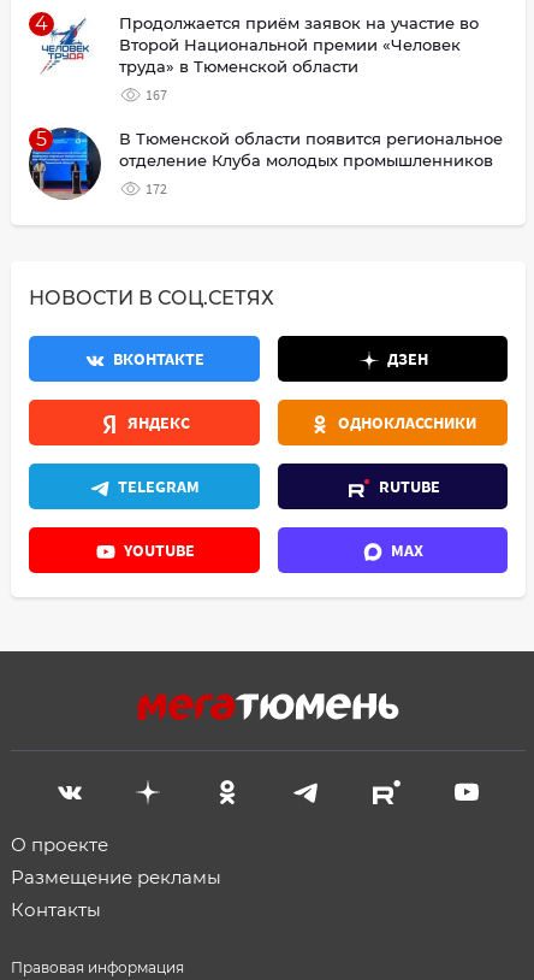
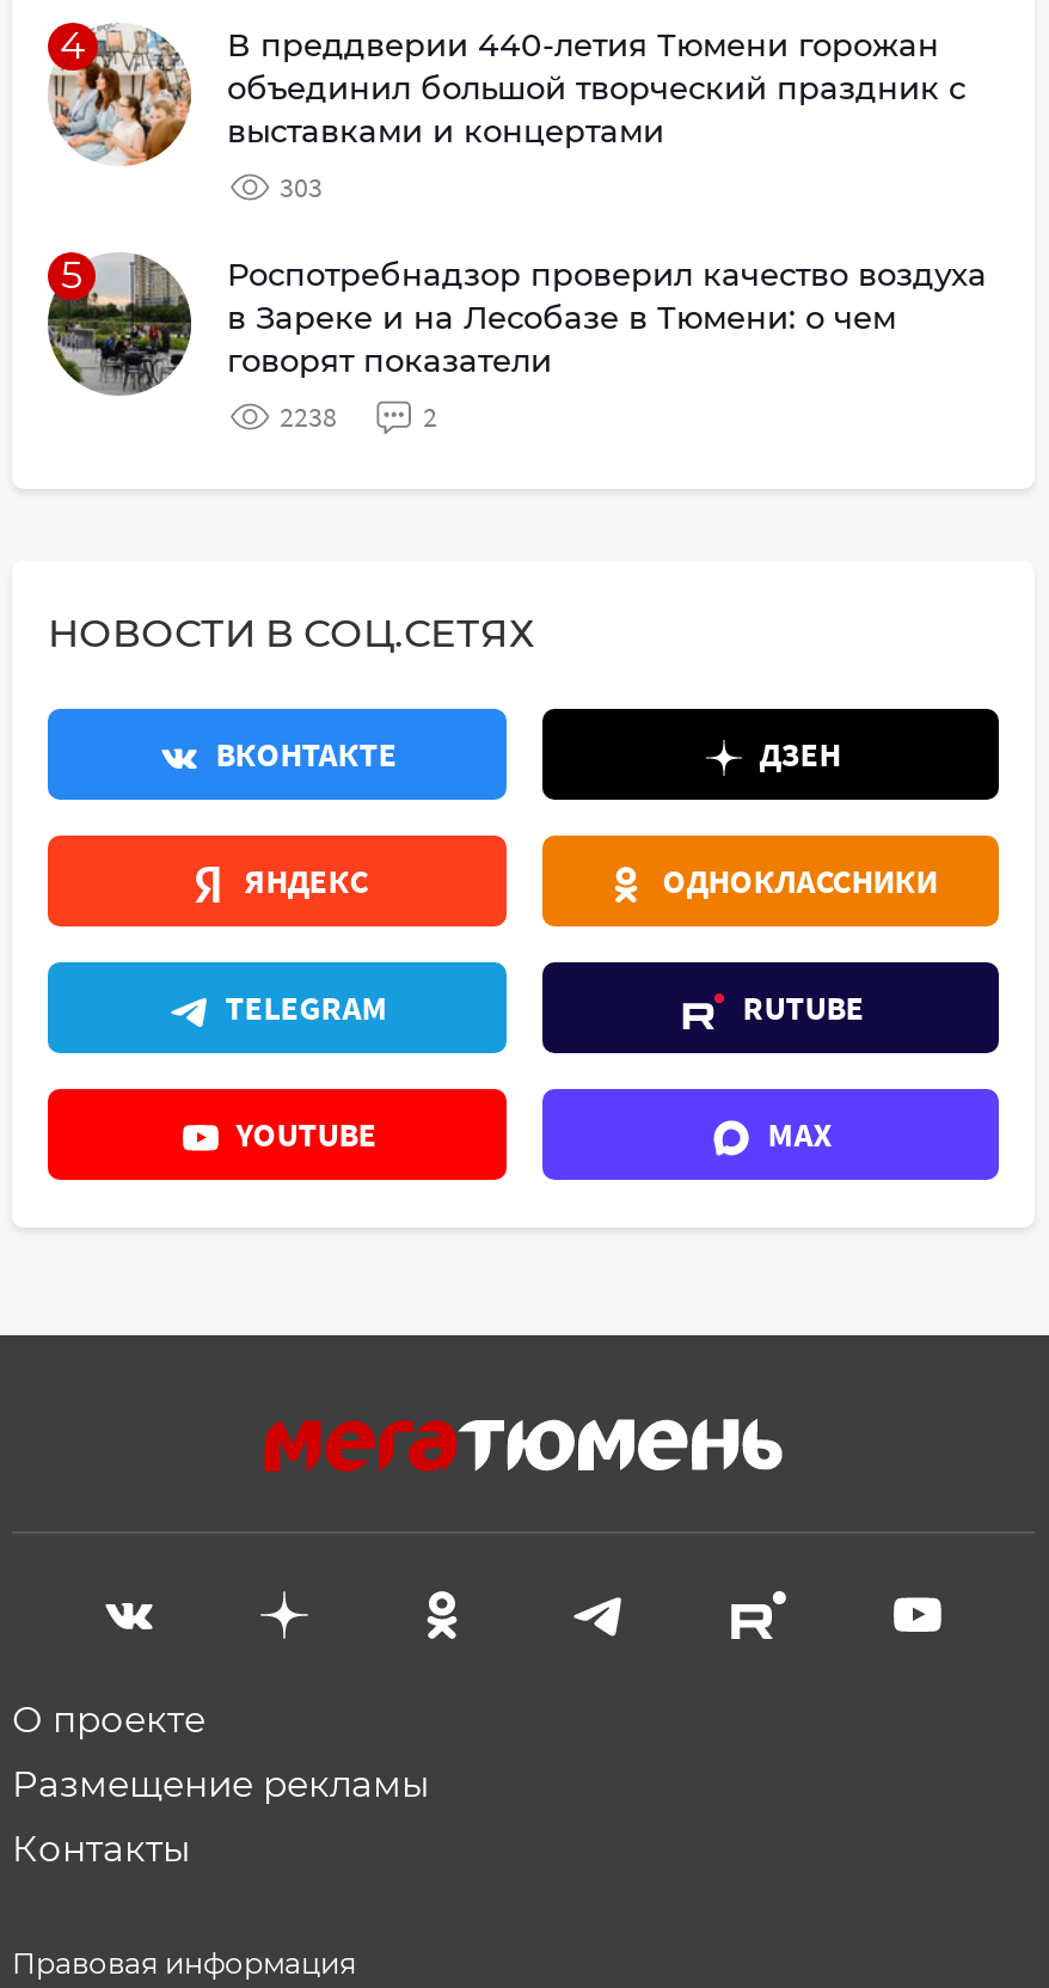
- [image]
- Продолжается приём заявок на участие во
- Второй Национальной премии «Человек
- труда» в Тюменской области
+ [image]
+ В преддверии 440-летия Тюмени горожан
+ объединил большой творческий праздник с
+ выставками и концертами

- 167
+ 303

- [image]
- В Тюменской области появится региональное
- отделение Клуба молодых промышленников
+ [image]
+ Роспотребнадзор проверил качество воздуха
+ в Зареке и на Лесобазе в Тюмени: о чем
+ говорят показатели

- 172
+ 2238
+ 2
